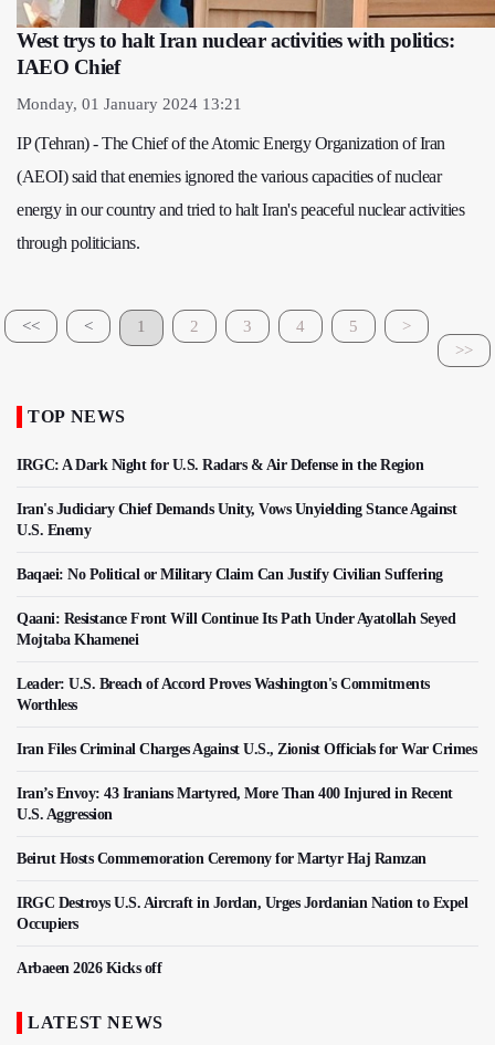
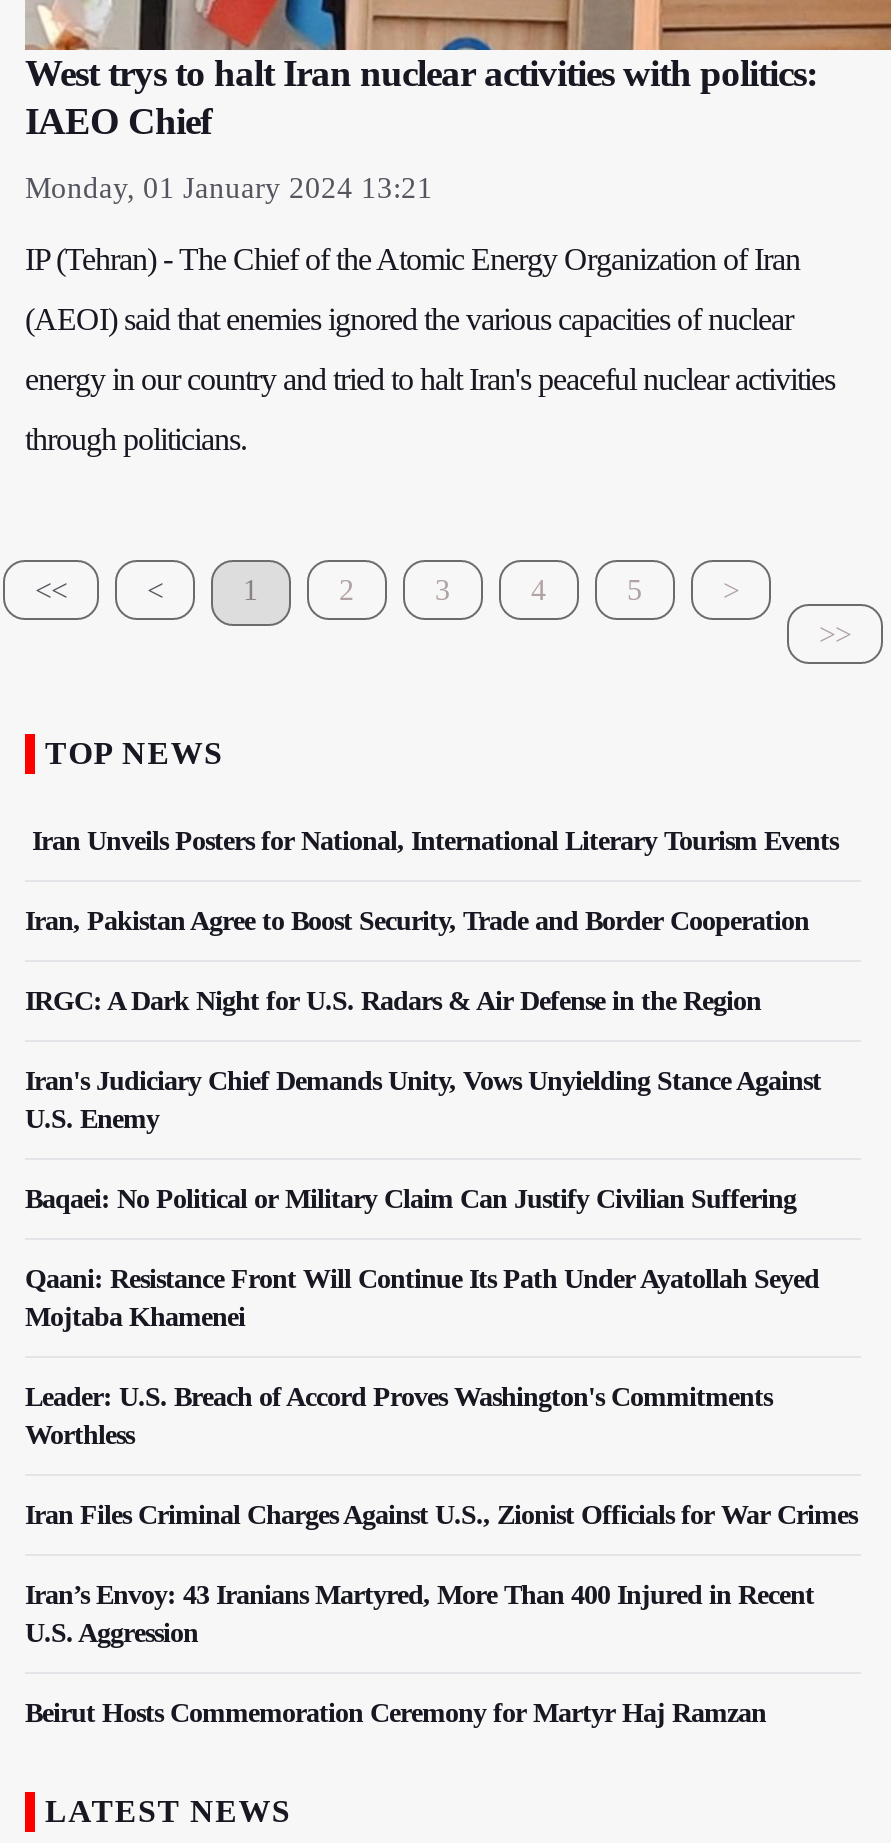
+ Iran Unveils Posters for National, International Literary Tourism Events
+ Iran, Pakistan Agree to Boost Security, Trade and Border Cooperation

moved down: IRGC: A Dark Night for U.S. Radars & Air Defense in the Region | Iran's Judiciary Chief Demands Unity, Vows Unyielding Stance Against | U.S. Enemy | ... | U.S. Aggression | Beirut Hosts Commemoration Ceremony for Martyr Haj Ramzan

- IRGC Destroys U.S. Aircraft in Jordan, Urges Jordanian Nation to Expel
- Occupiers
- Arbaeen 2026 Kicks off
